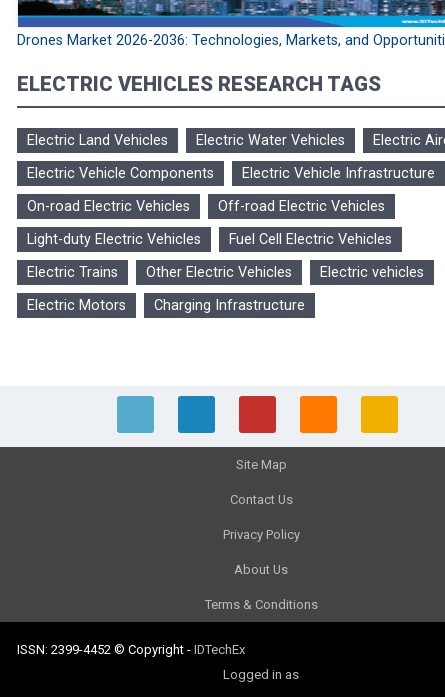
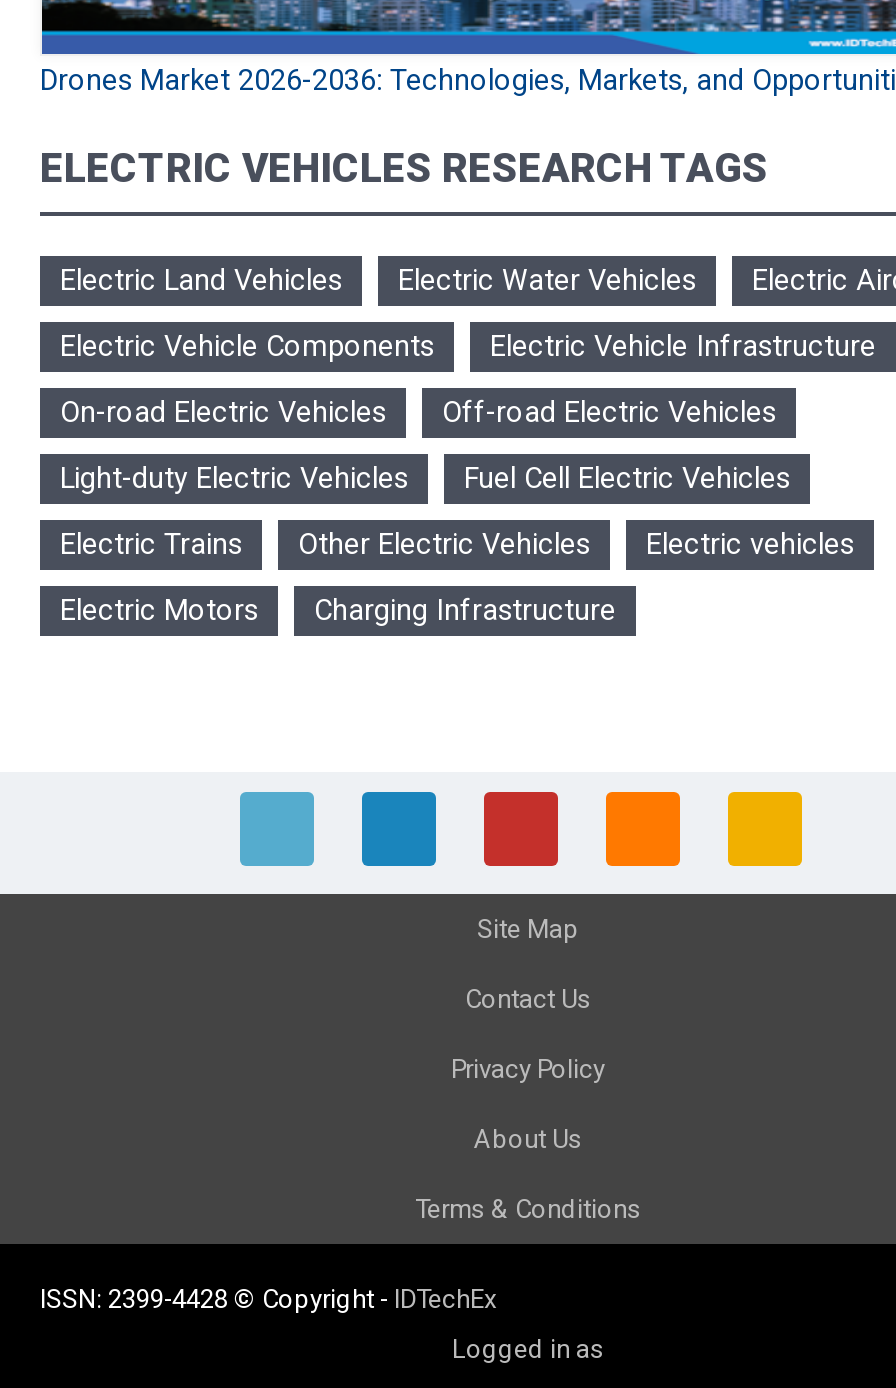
- ISSN: 2399-4452 © Copyright - IDTechEx
+ ISSN: 2399-4428 © Copyright - IDTechEx
